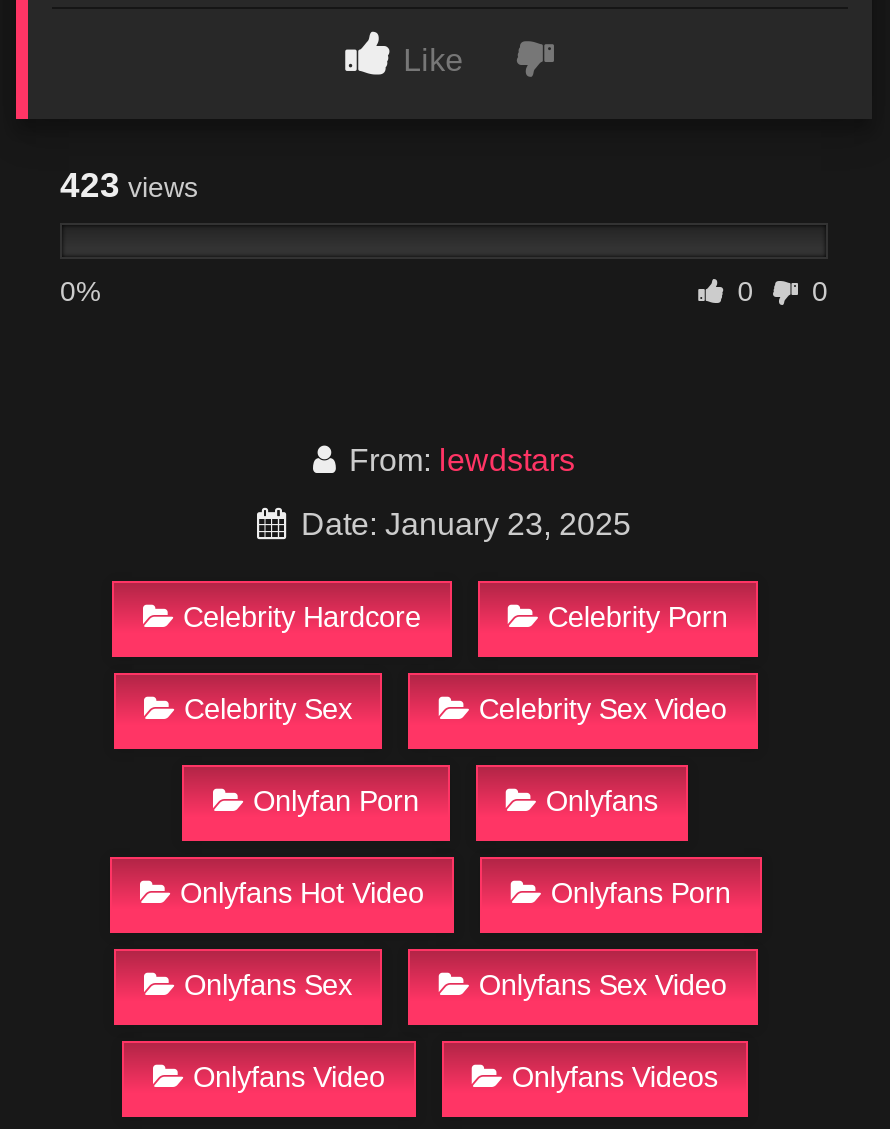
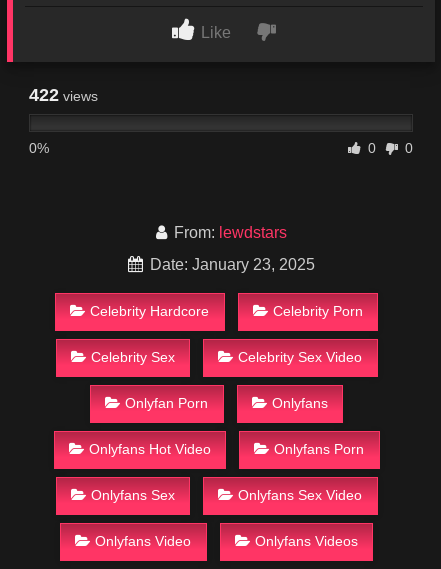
- 423 views
+ 422 views
